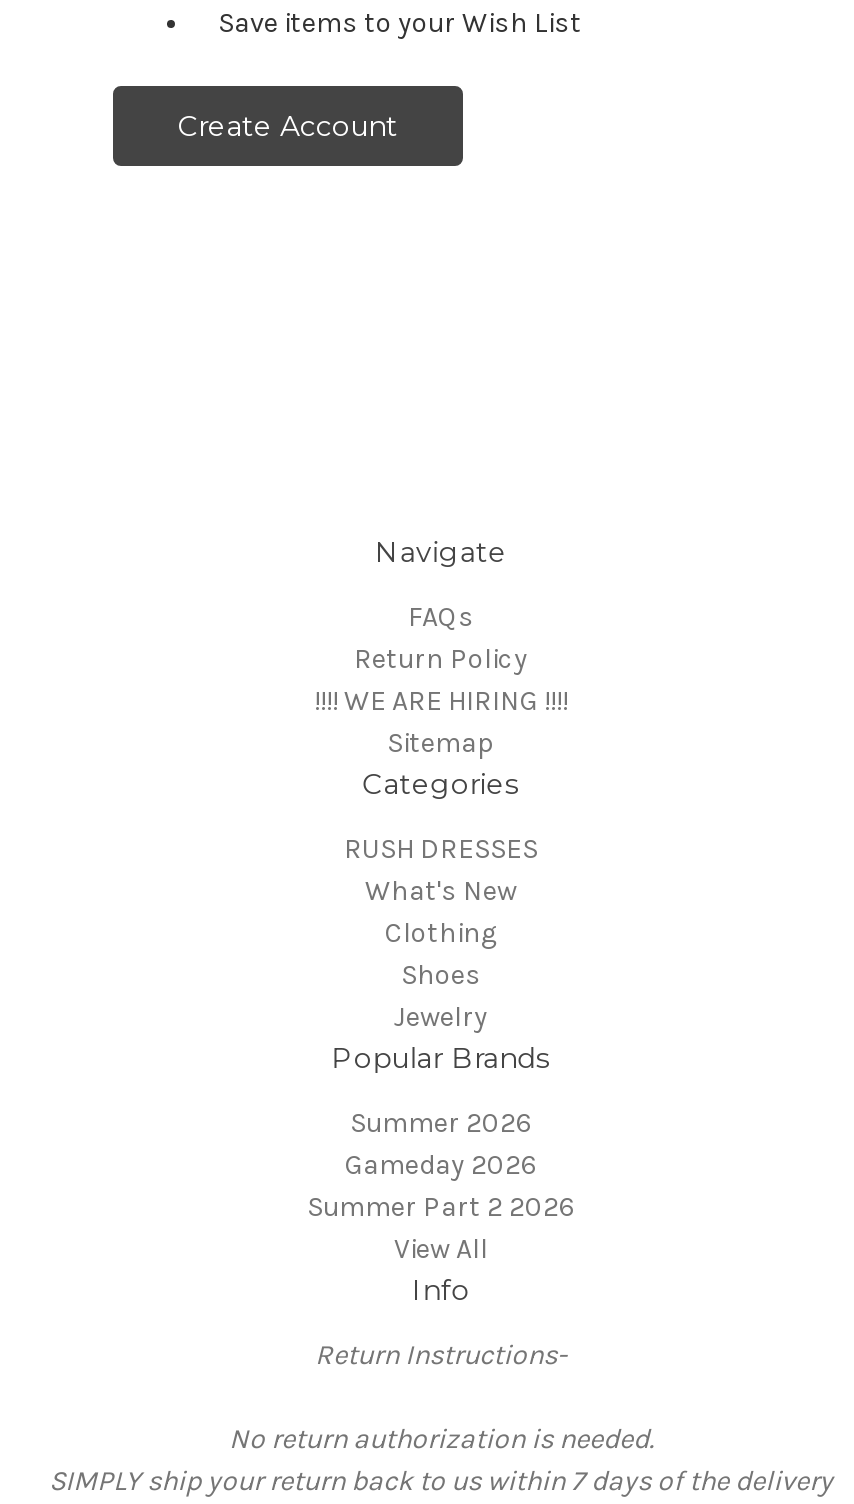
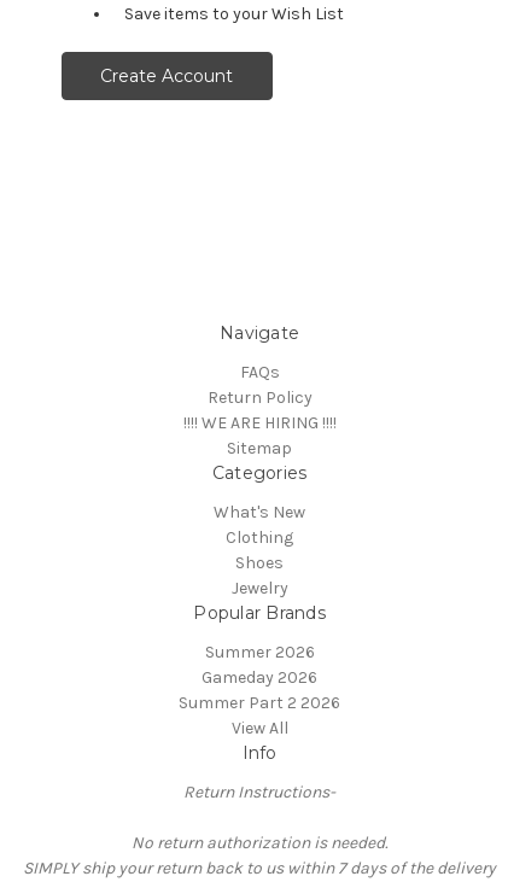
- RUSH DRESSES
